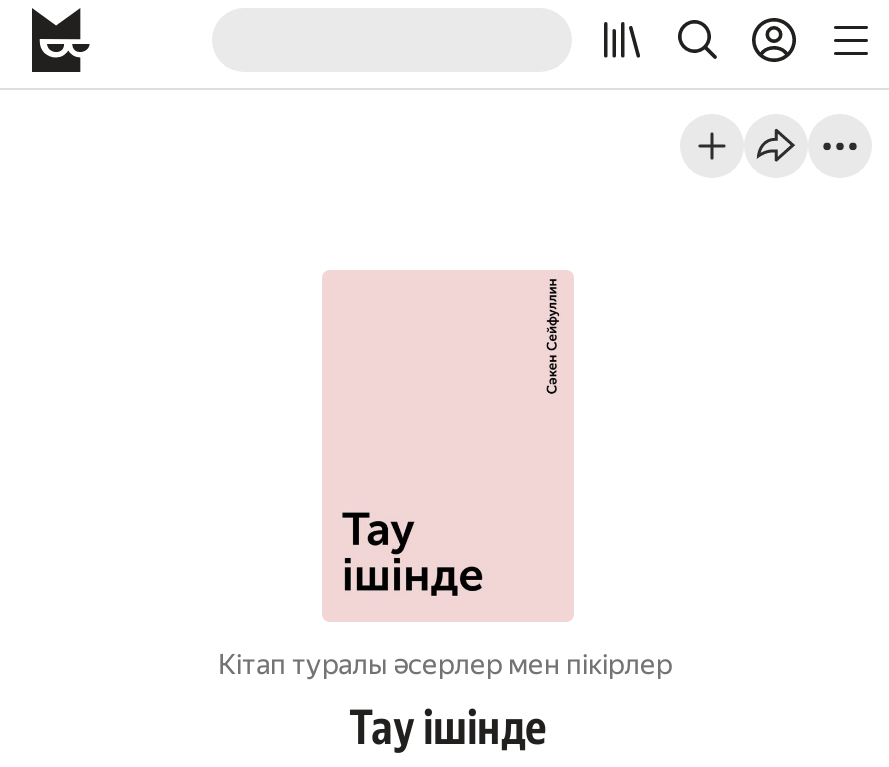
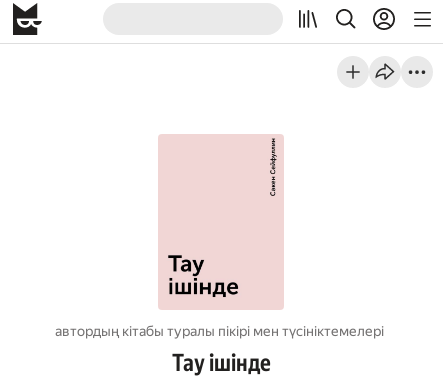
- Кітап туралы әсерлер мен пікірлер
+ автордың кітабы туралы пікірі мен түсініктемелері
